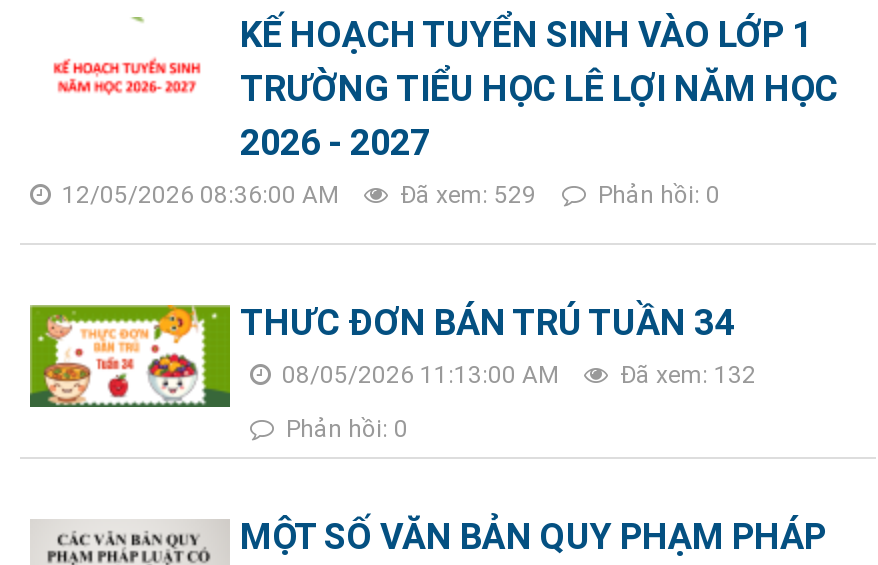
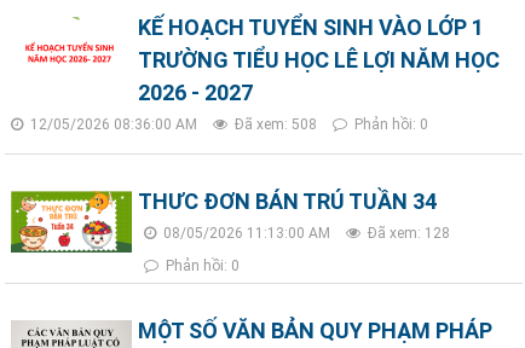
- 12/05/2026 08:36:00 AM Đã xem: 529 Phản hồi: 0
+ 12/05/2026 08:36:00 AM Đã xem: 508 Phản hồi: 0

- 08/05/2026 11:13:00 AM Đã xem: 132
+ 08/05/2026 11:13:00 AM Đã xem: 128
